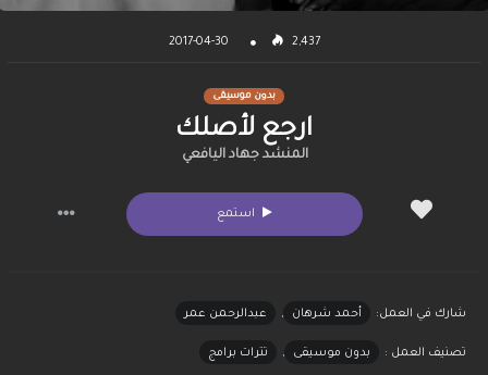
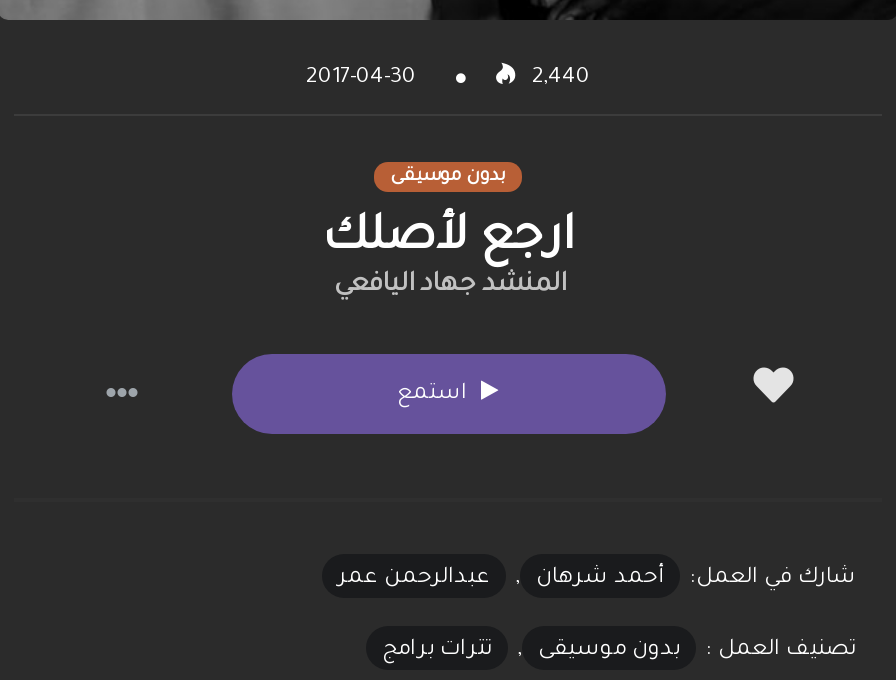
- 2,437
+ 2,440
